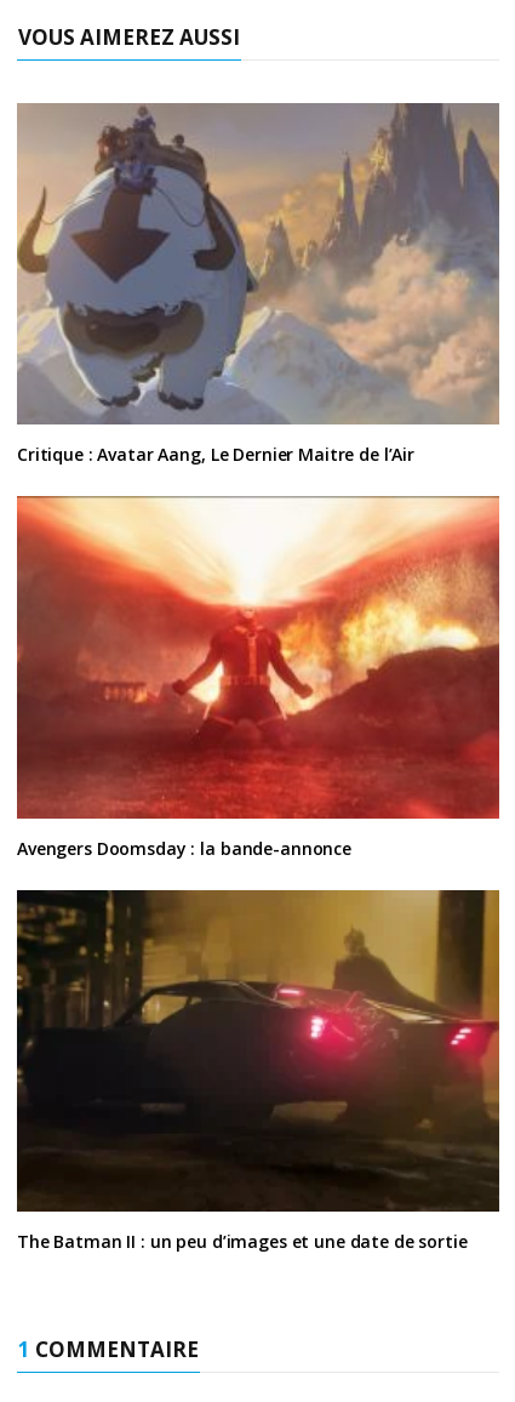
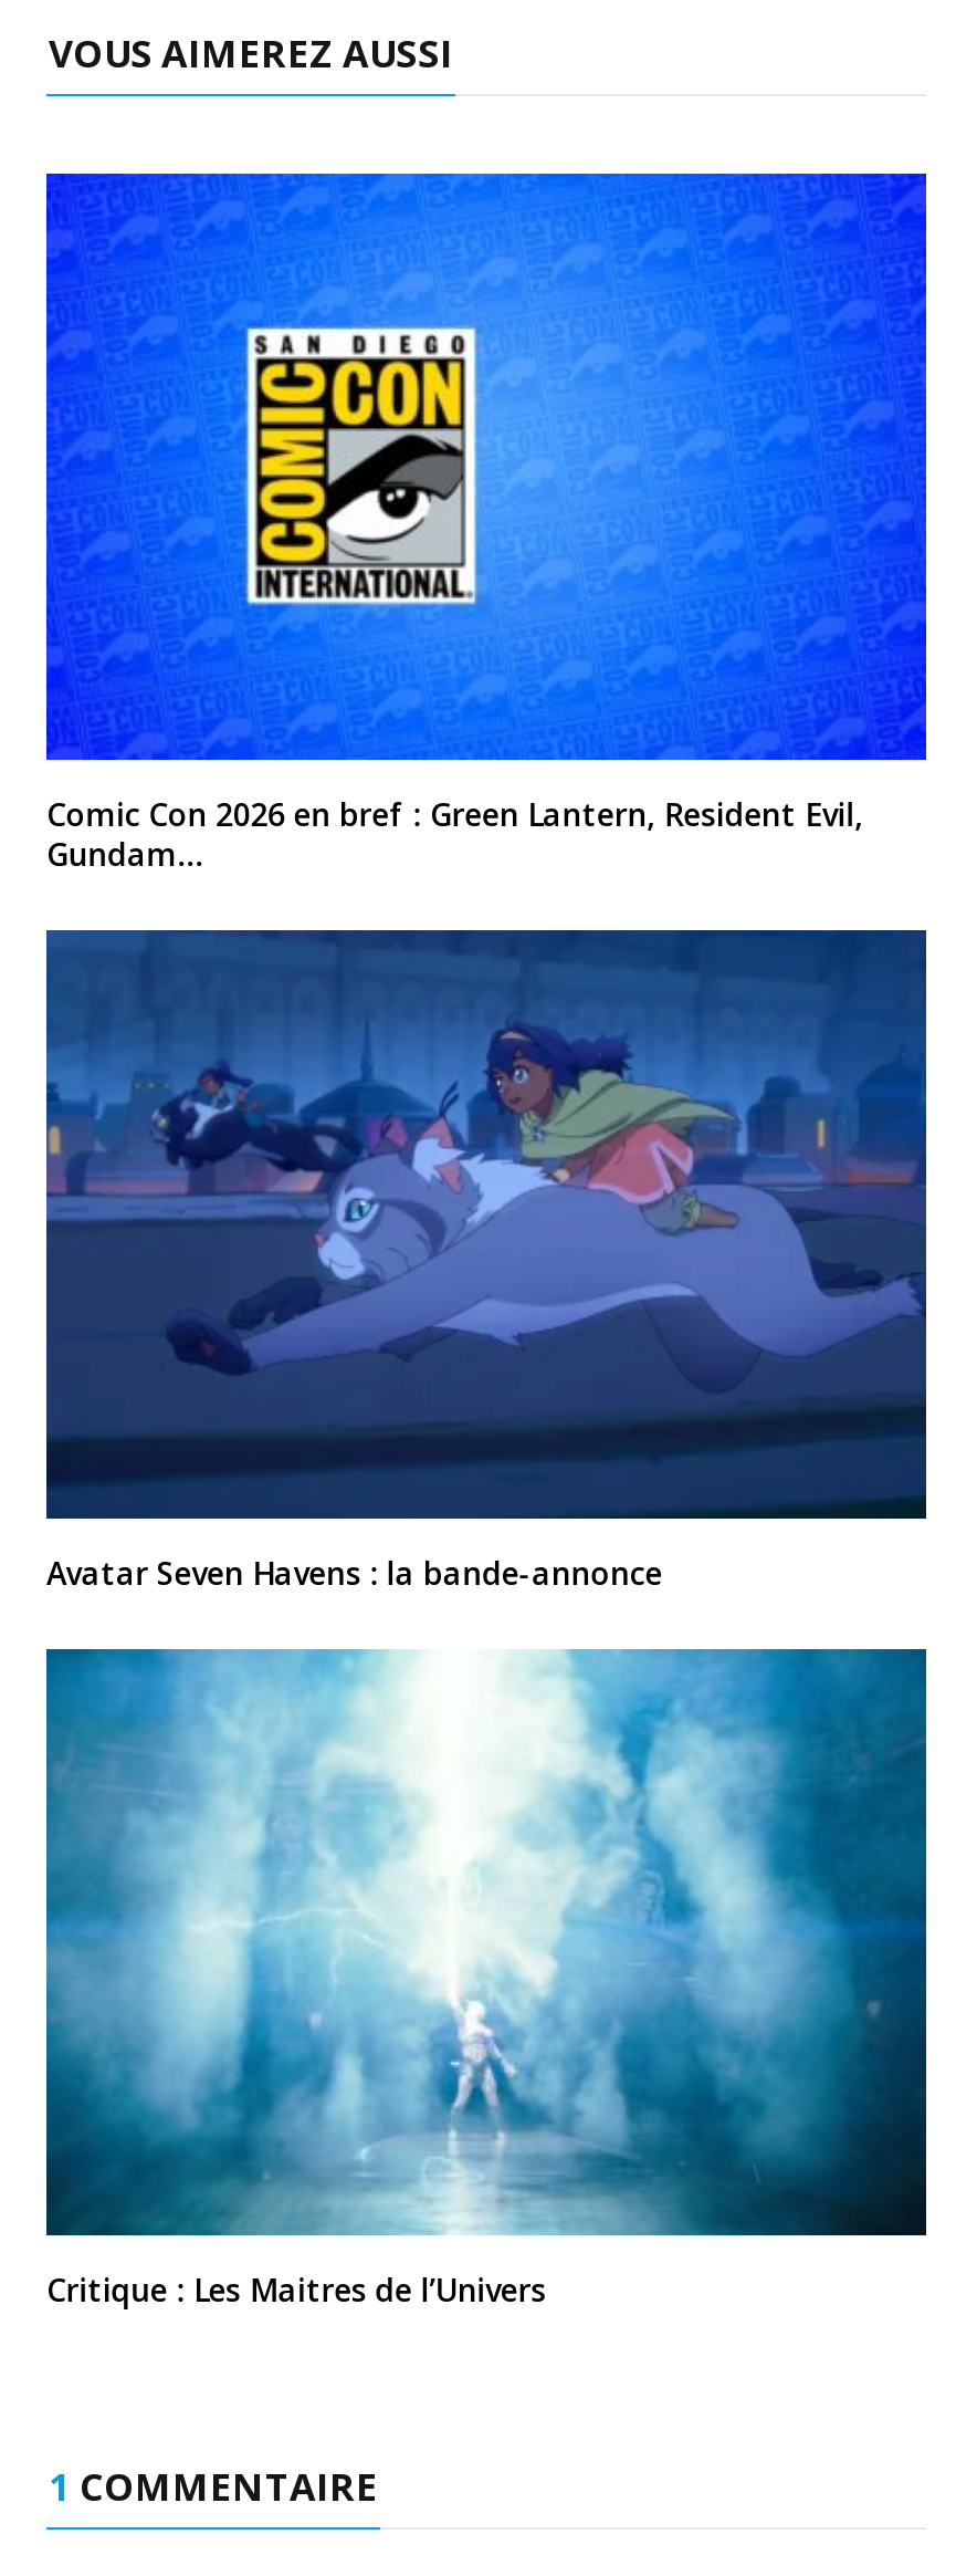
- [image]
- Critique : Avatar Aang, Le Dernier Maitre de l’Air
+ [image]
+ Comic Con 2026 en bref : Green Lantern, Resident Evil,
+ Gundam…

- [image]
- Avengers Doomsday : la bande-annonce
+ [image]
+ Avatar Seven Havens : la bande-annonce

- [image]
- The Batman II : un peu d’images et une date de sortie
+ [image]
+ Critique : Les Maitres de l’Univers
